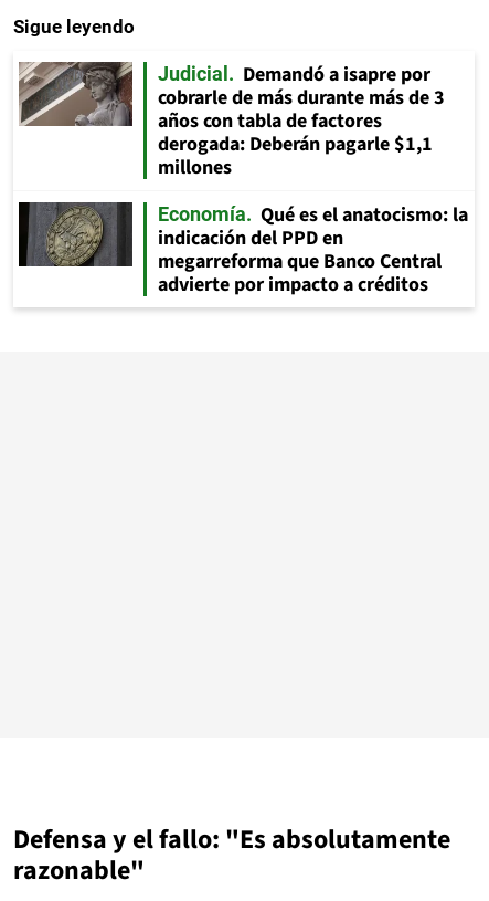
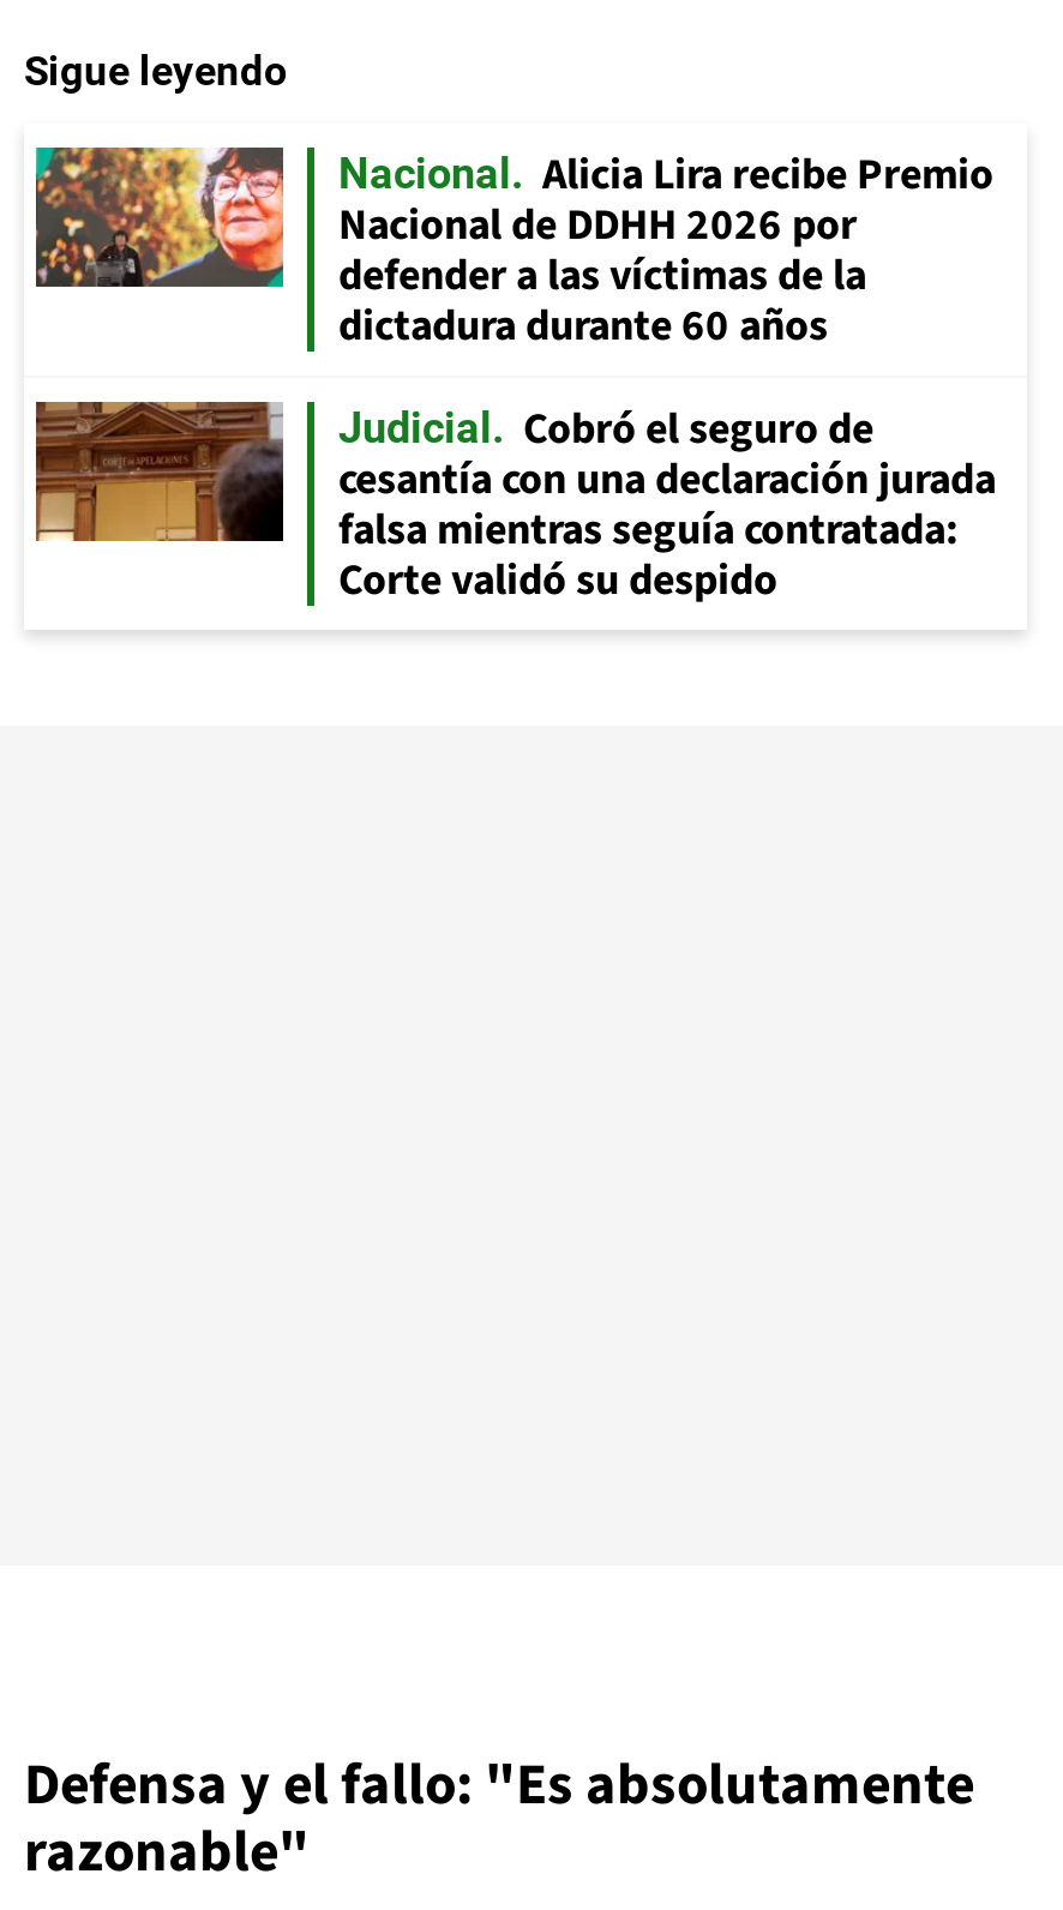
+ Nacional
+ Alicia Lira recibe Premio
+ Nacional de DDHH 2026 por
+ defender a las víctimas de la
+ dictadura durante 60 años

- [image]
- Demandó a isapre por
- cobrarle de más durante más de 3
- años con tabla de factores
- derogada: Deberán pagarle $1,1
- millones
- Economía
- Qué es el anatocismo: la
- indicación del PPD en
- megarreforma que Banco Central
- advierte por impacto a créditos
+ [image]
+ Cobró el seguro de
+ cesantía con una declaración jurada
+ falsa mientras seguía contratada:
+ Corte validó su despido

- [image]
+ [image]

moved down: Judicial
